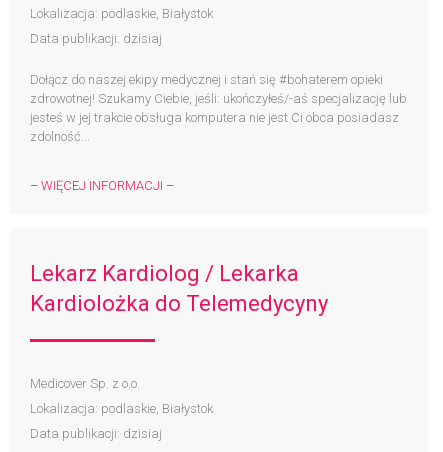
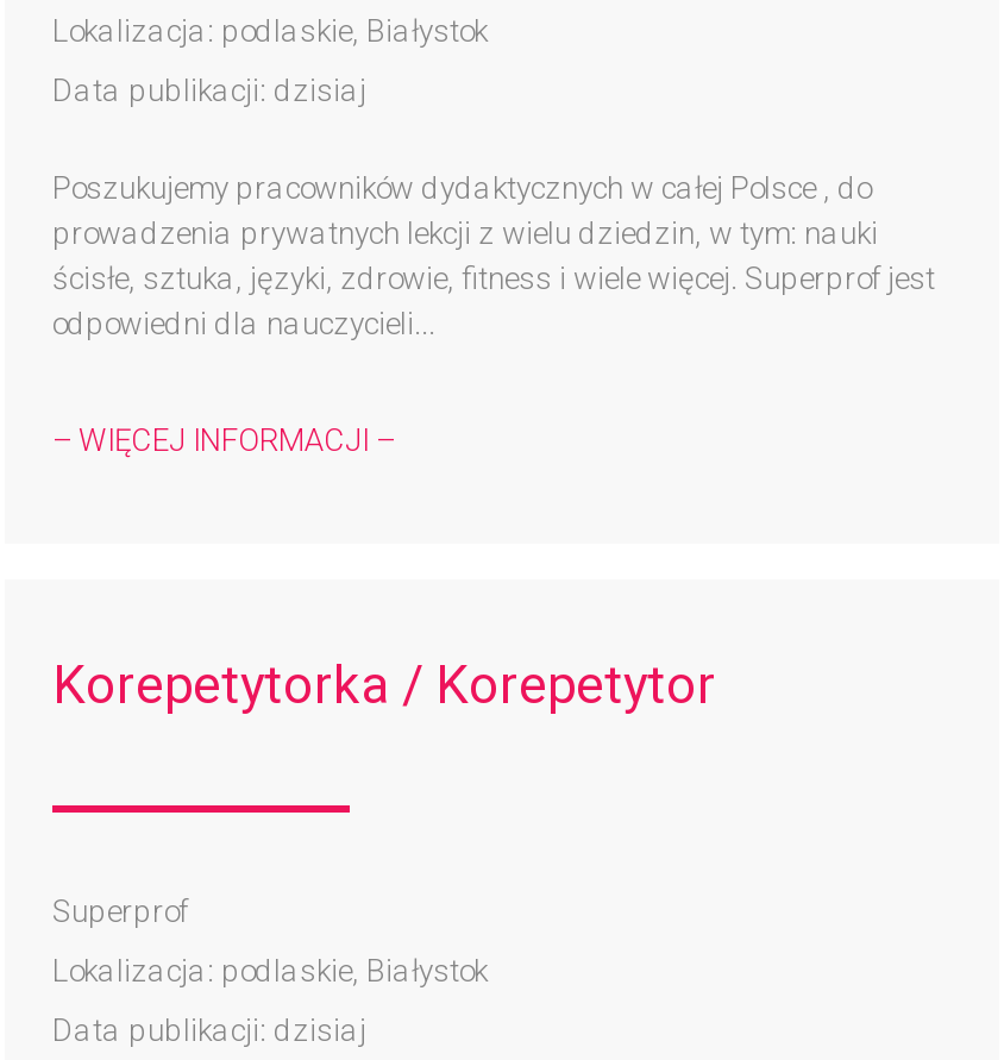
- Dołącz do naszej ekipy medycznej i stań się #bohaterem opieki
- zdrowotnej! Szukamy Ciebie, jeśli: ukończyłeś/-aś specjalizację lub
- jesteś w jej trakcie obsługa komputera nie jest Ci obca posiadasz
- zdolność...
+ Poszukujemy pracowników dydaktycznych w całej Polsce , do
+ prowadzenia prywatnych lekcji z wielu dziedzin, w tym: nauki
+ ścisłe, sztuka, języki, zdrowie, fitness i wiele więcej. Superprof jest
+ odpowiedni dla nauczycieli...

- Lekarz Kardiolog / Lekarka
- Kardiolożka do Telemedycyny
+ Korepetytorka / Korepetytor

- Medicover Sp. z o.o.
+ Superprof
